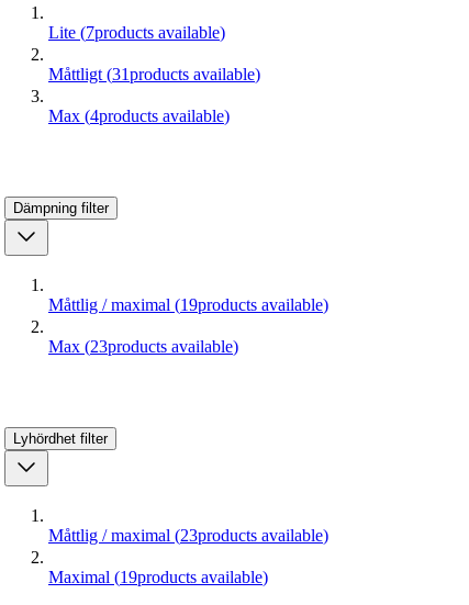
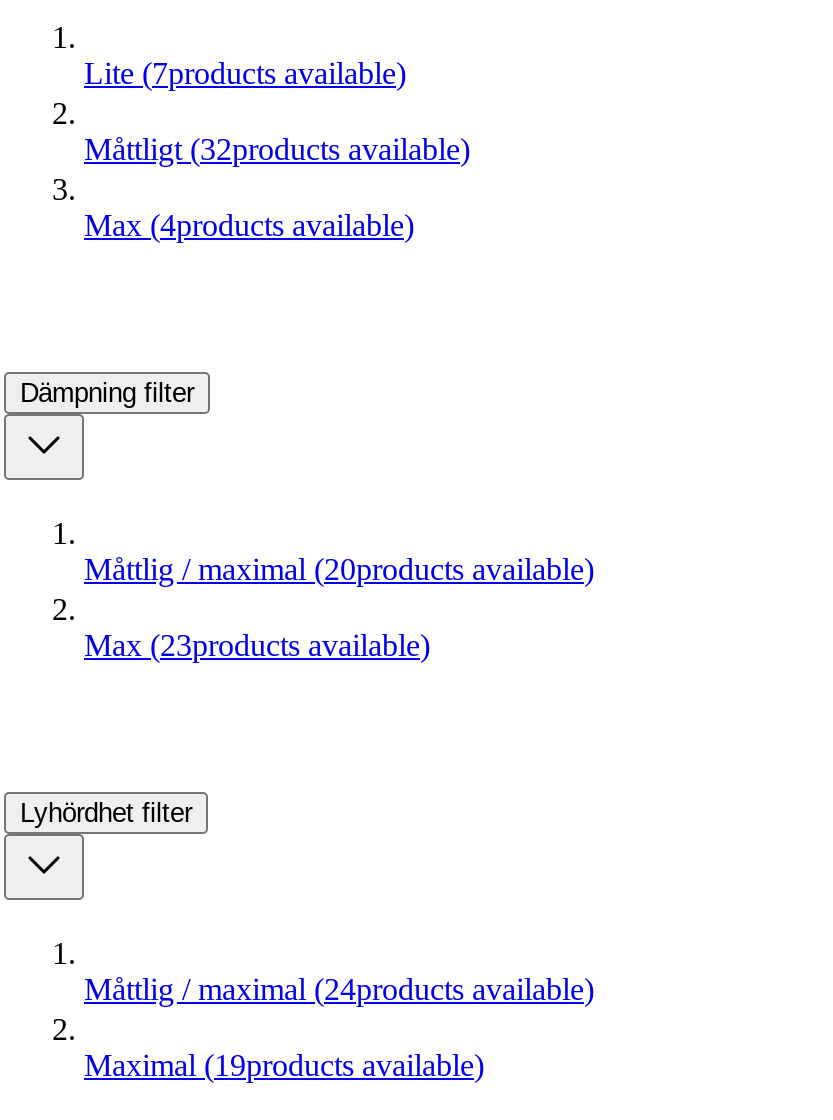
- Måttligt (31products available)
+ Måttligt (32products available)

- Måttlig / maximal (19products available)
+ Måttlig / maximal (20products available)

- Måttlig / maximal (23products available)
+ Måttlig / maximal (24products available)
